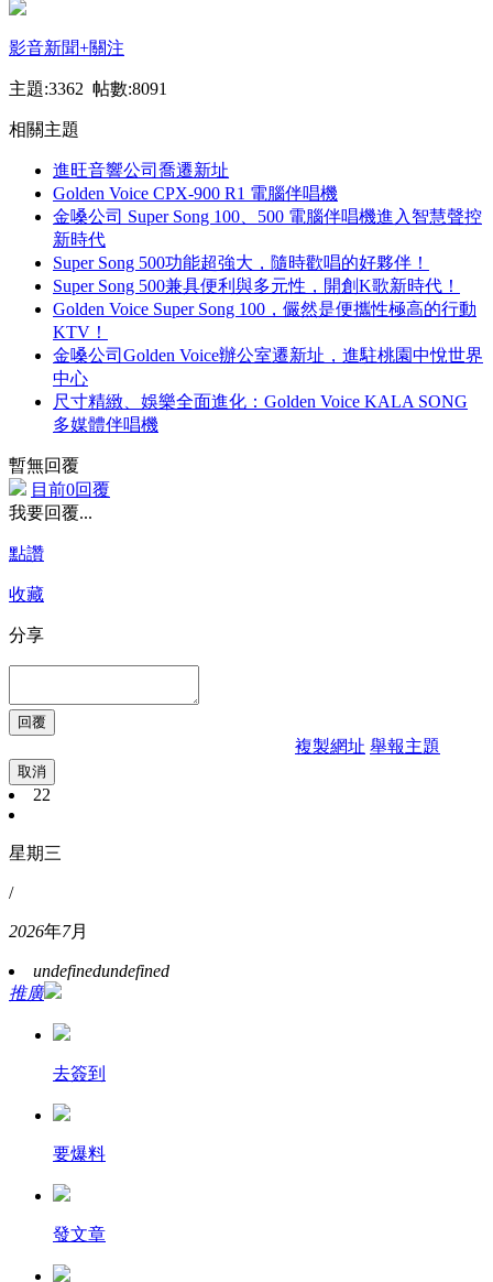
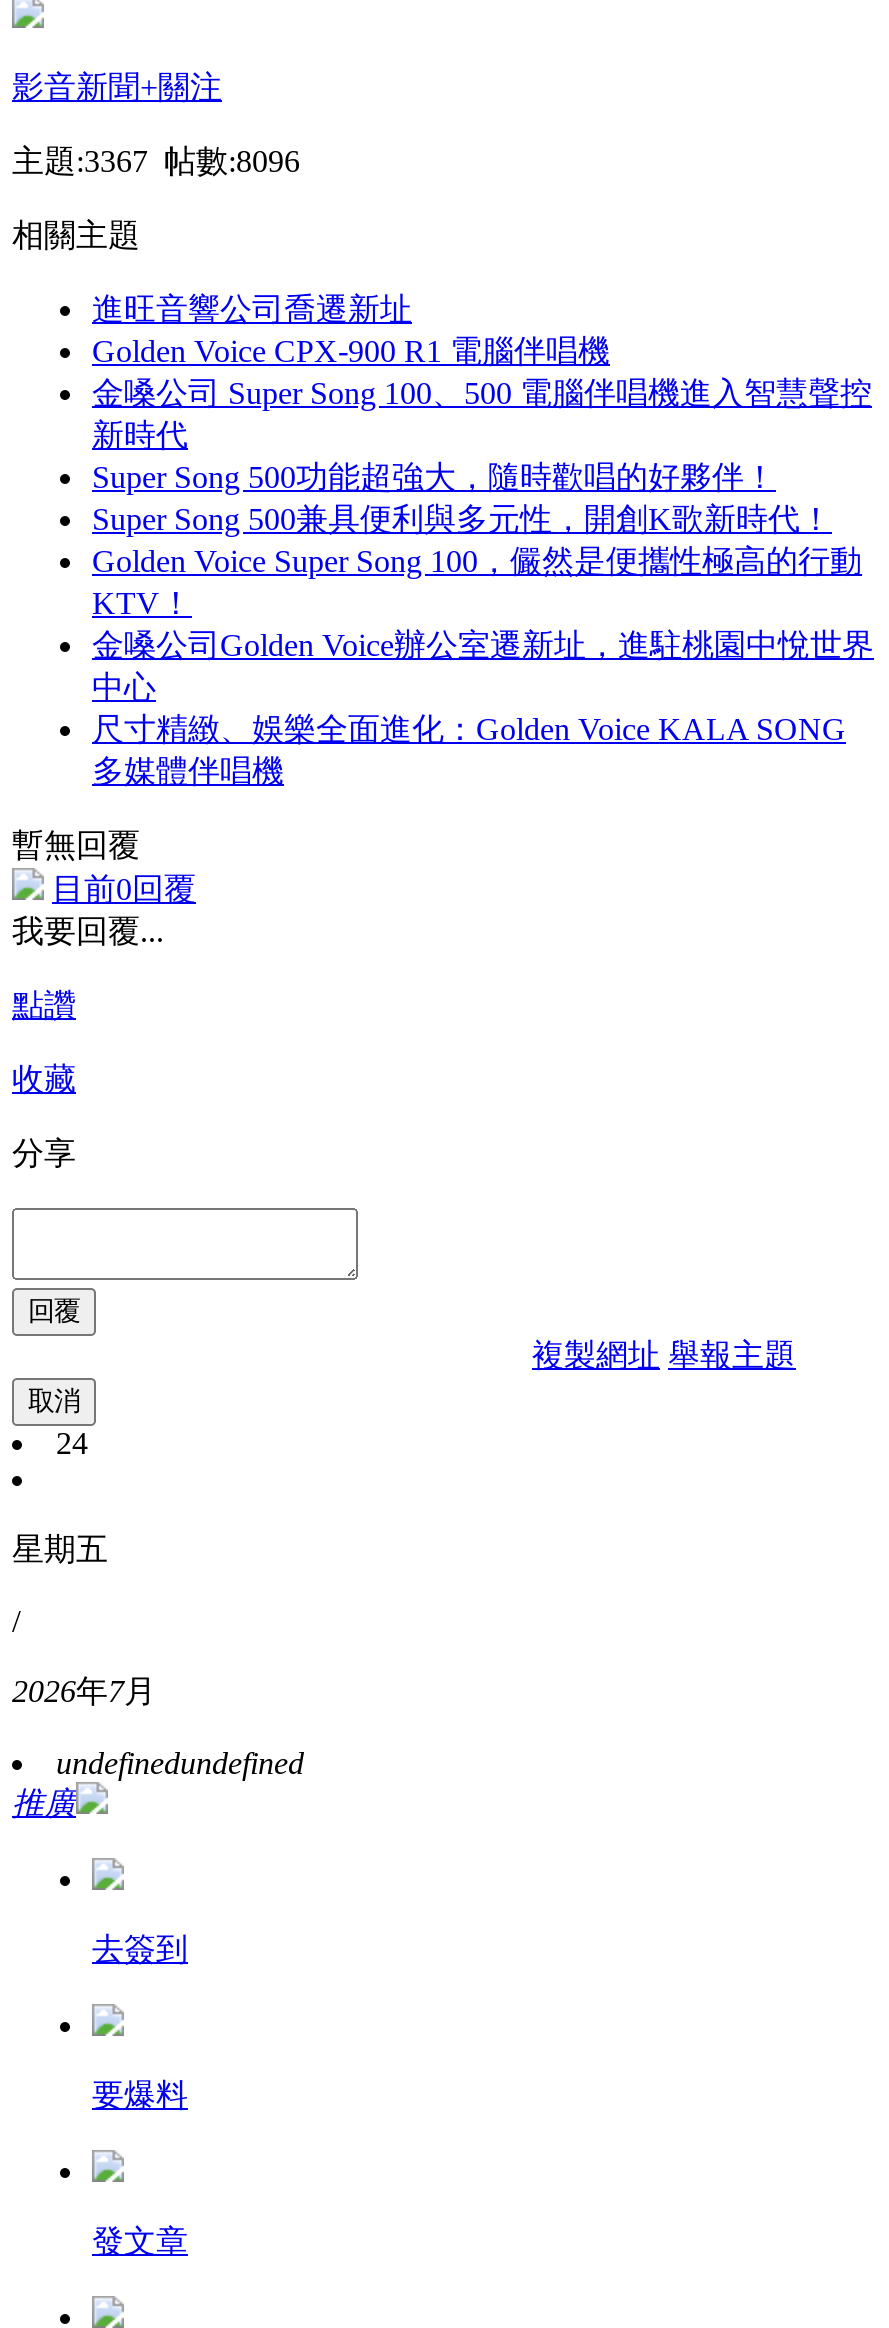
- 主題:3362 帖數:8091
+ 主題:3367 帖數:8096

- 22
+ 24

- 星期三
+ 星期五
